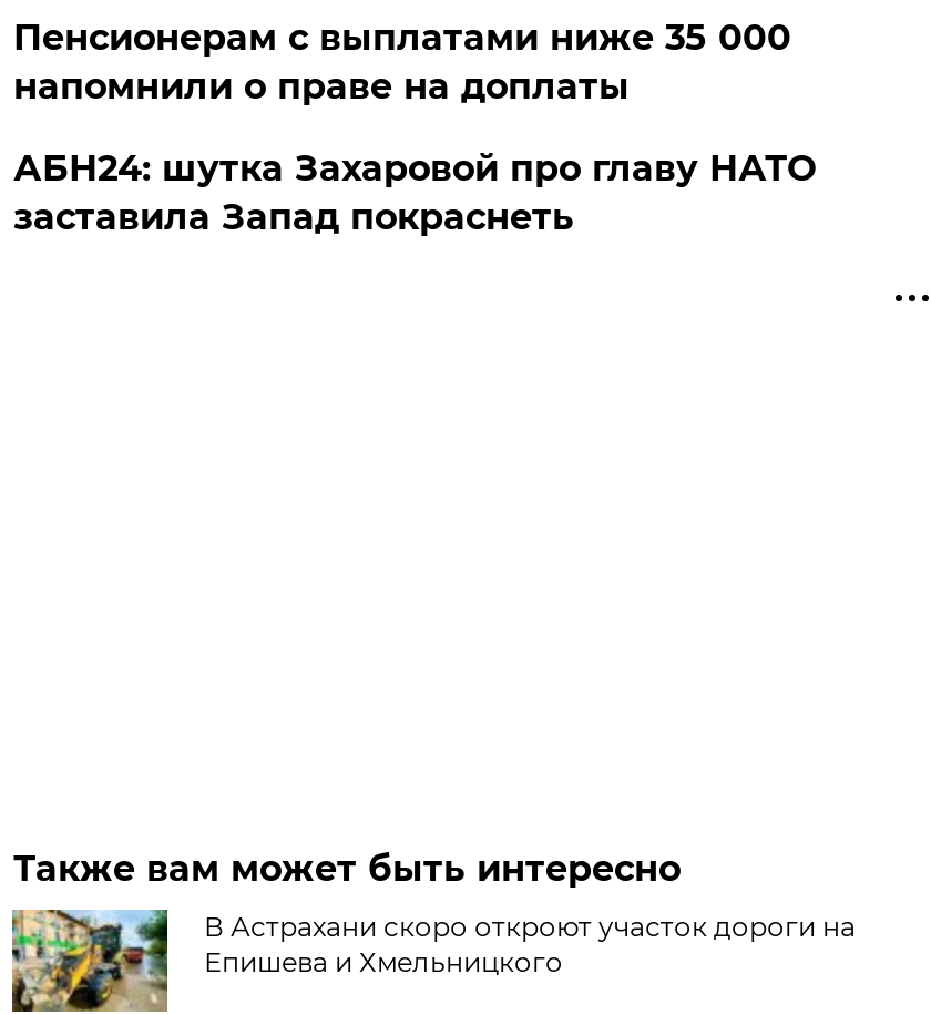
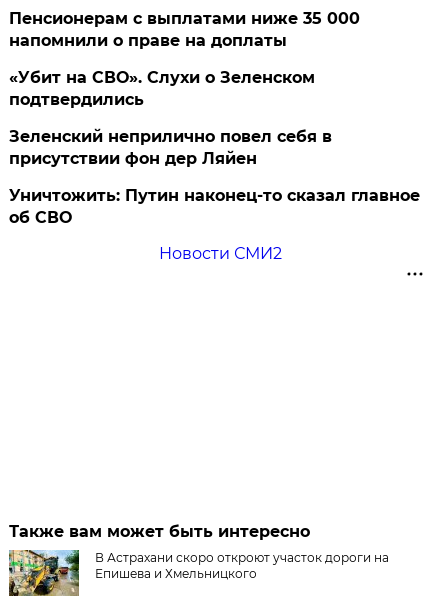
- АБН24: шутка Захаровой про главу НАТО
- заставила Запад покраснеть
+ «Убит на СВО». Слухи о Зеленском
+ подтвердились
+ Зеленский неприлично повел cебя в
+ присутствии фон дер Ляйен
+ Уничтожить: Путин наконец-то сказал главное
+ об СВО
+ Новости СМИ2
